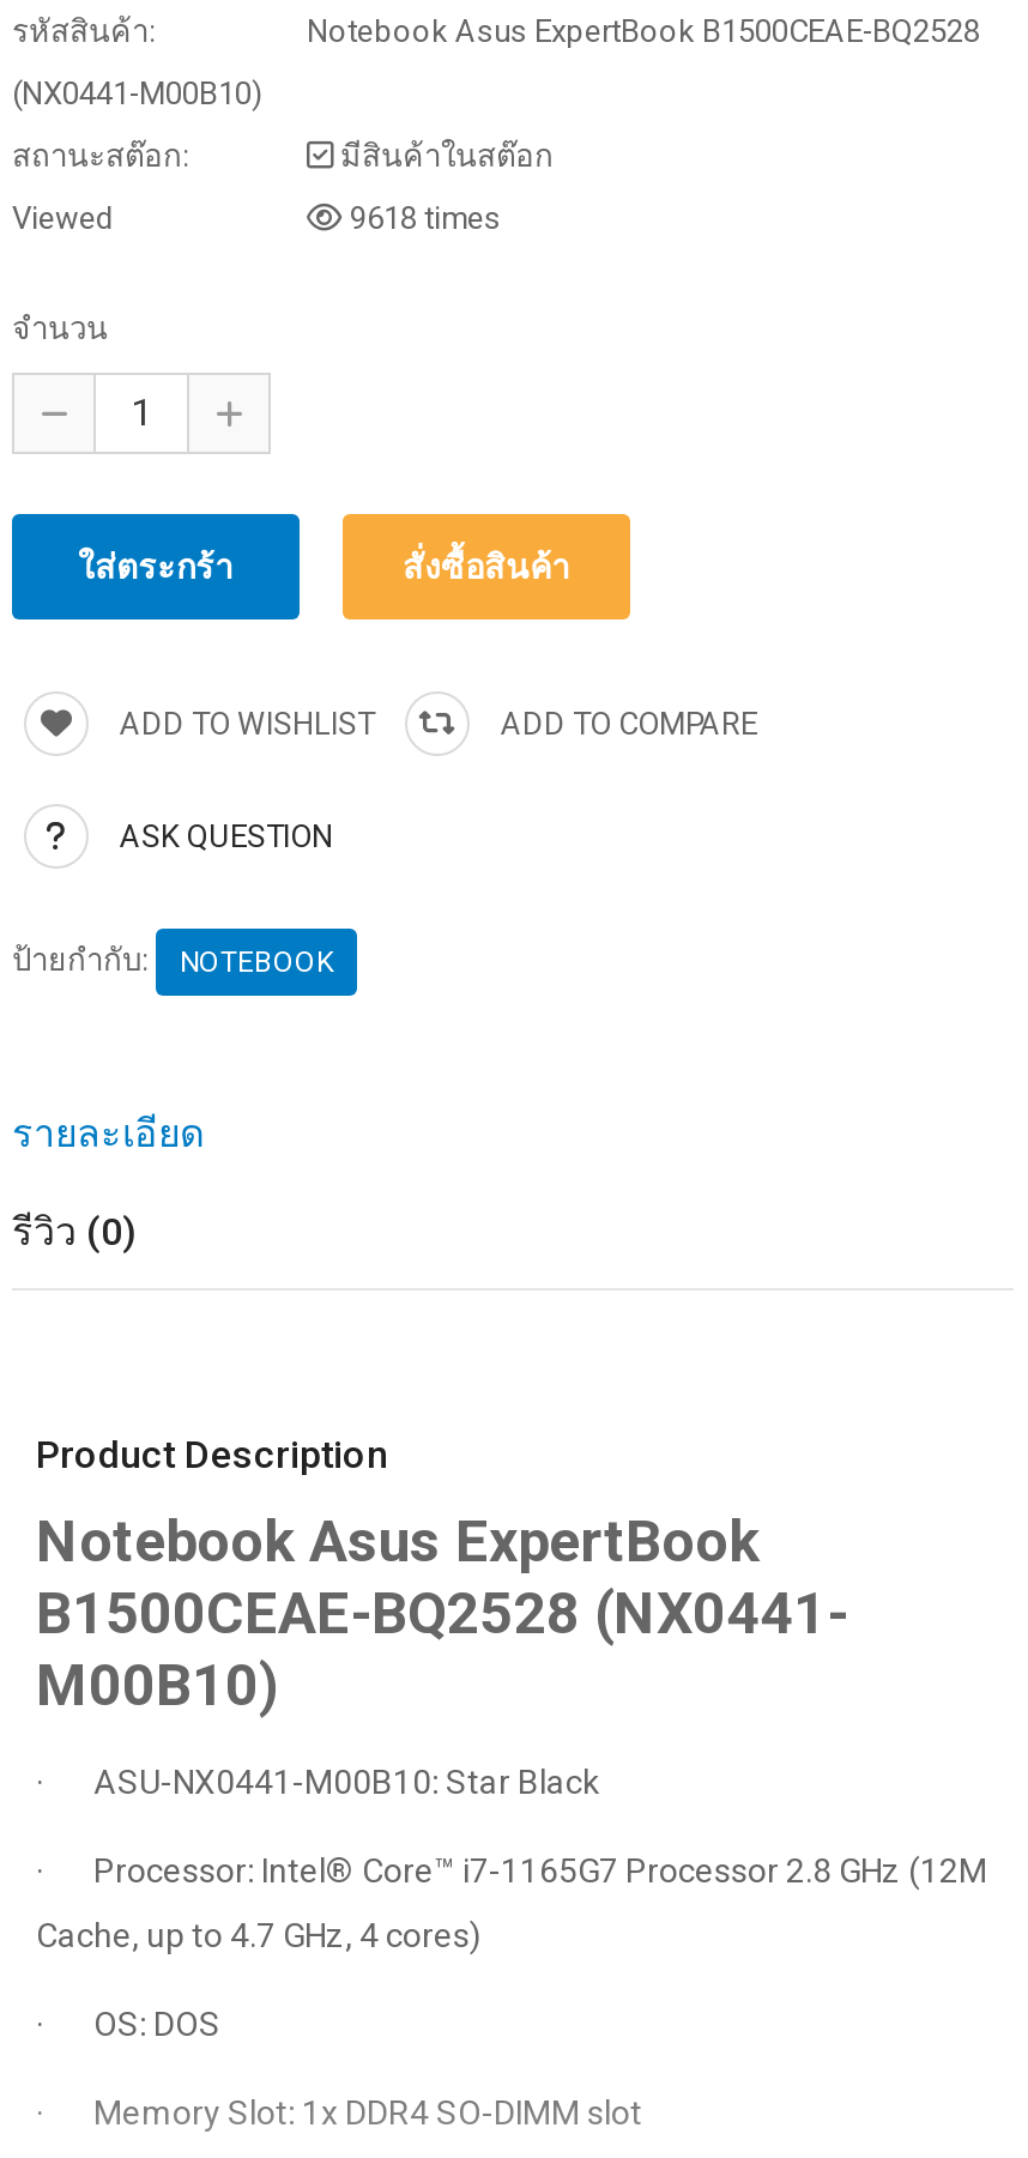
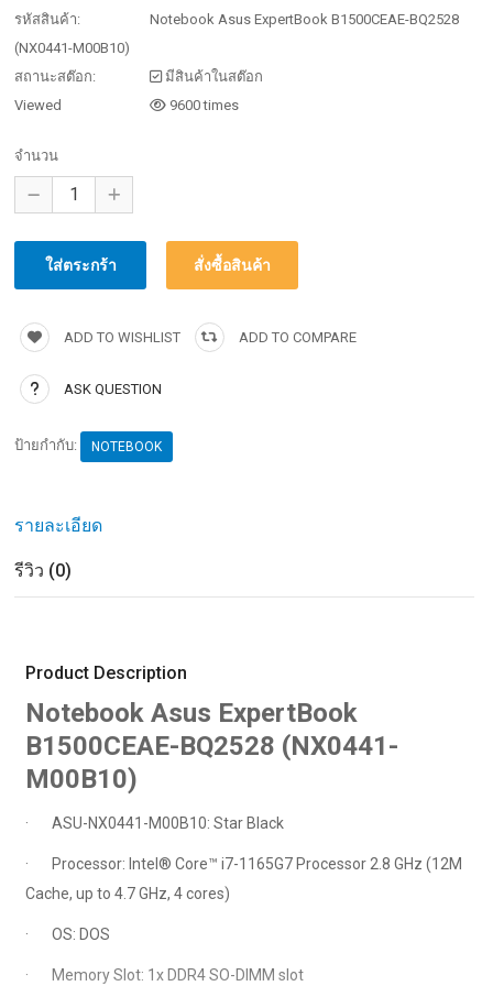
- 9618 times
+ 9600 times
